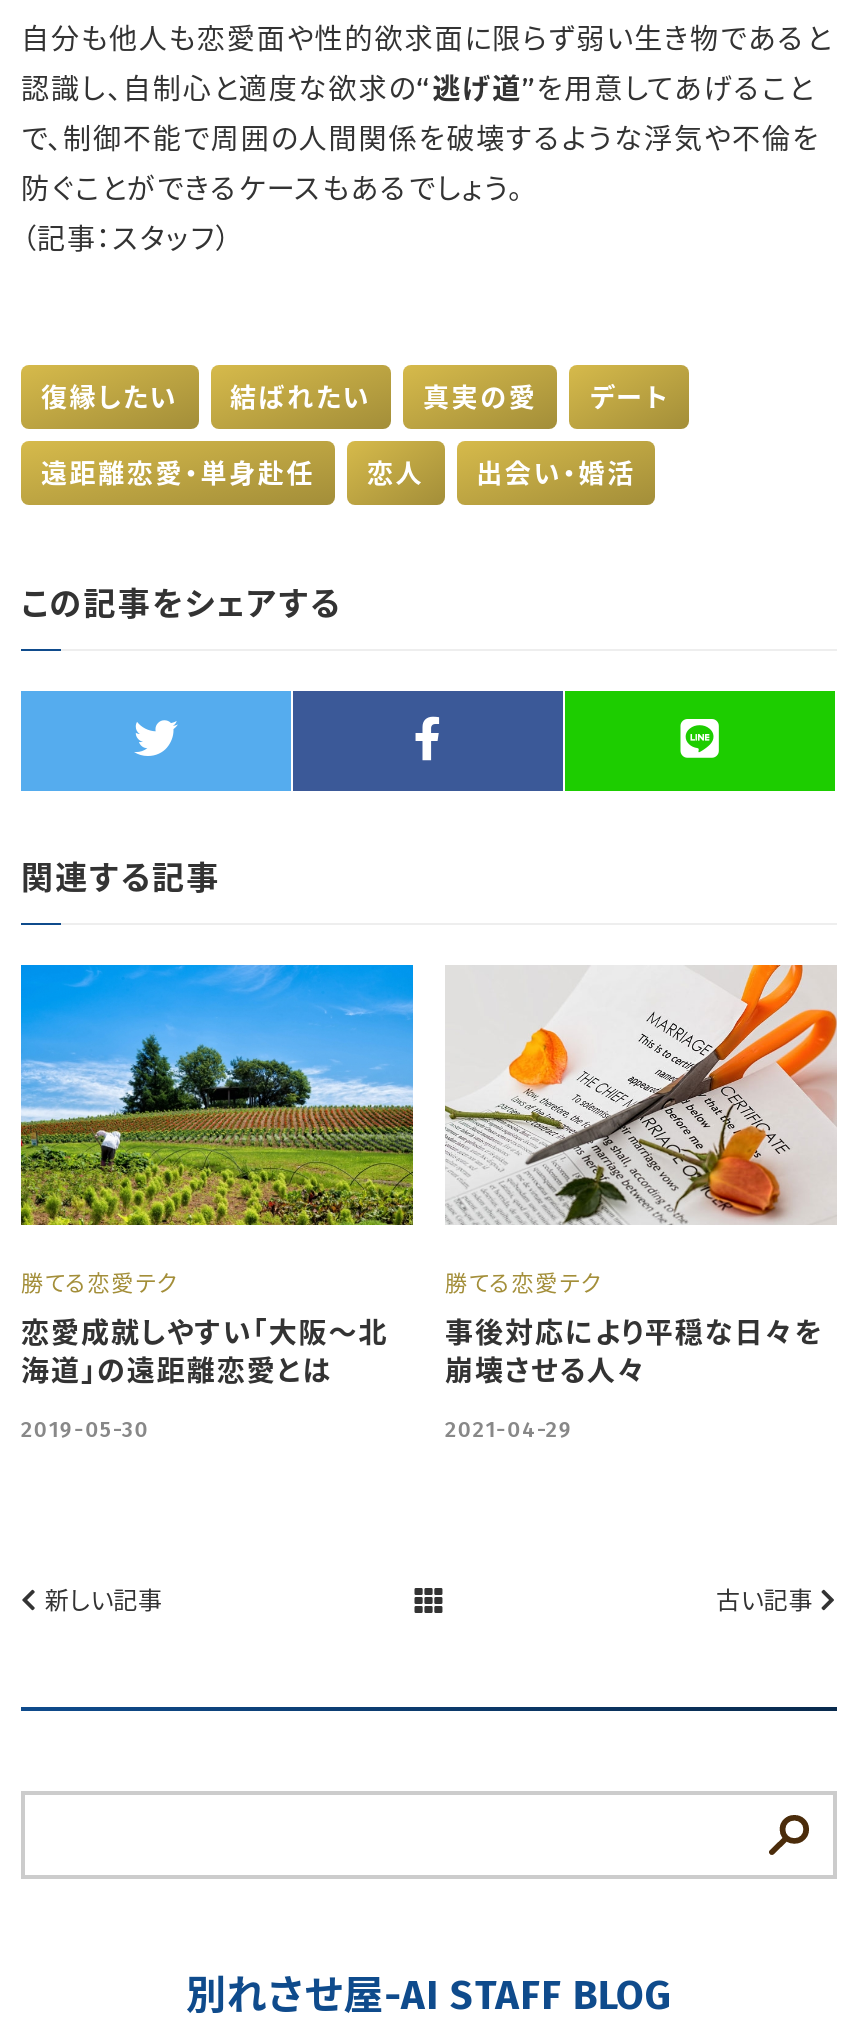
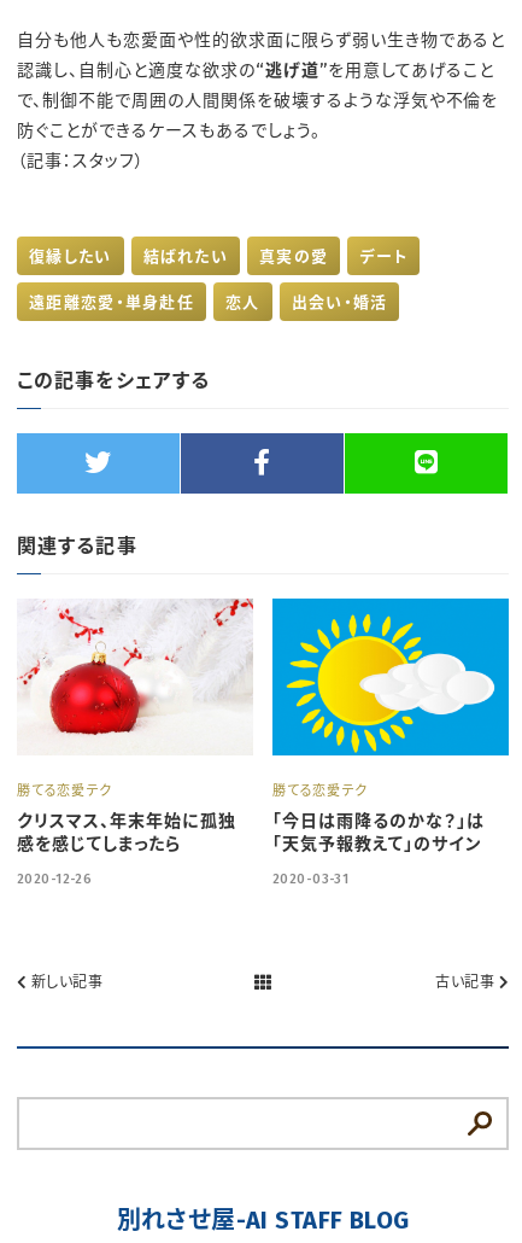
- [image]
+ [image]

- [image]
+ [image]

- 恋愛成就しやすい「大阪～北
- 海道」の遠距離恋愛とは
+ クリスマス、年末年始に孤独
+ 感を感じてしまったら

- 事後対応により平穏な日々を
- 崩壊させる人々
+ 「今日は雨降るのかな？」は
+ 「天気予報教えて」のサイン

- 2019-05-30
+ 2020-12-26

- 2021-04-29
+ 2020-03-31
